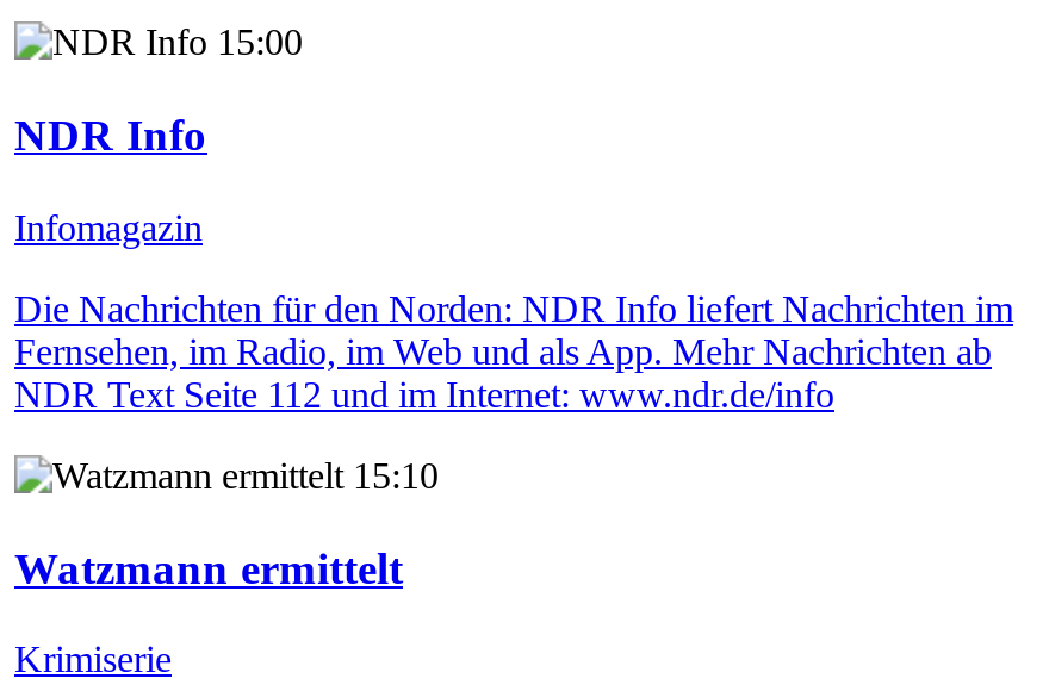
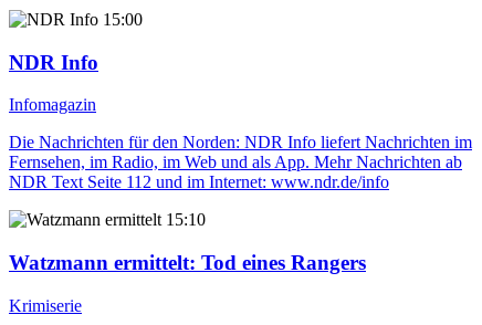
- Watzmann ermittelt
+ Watzmann ermittelt: Tod eines Rangers
